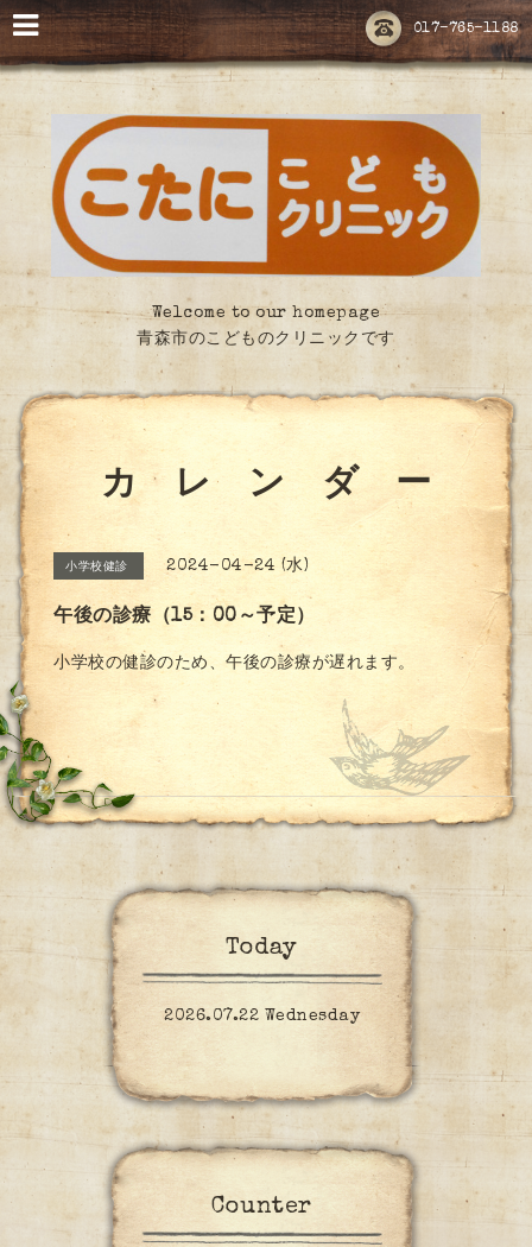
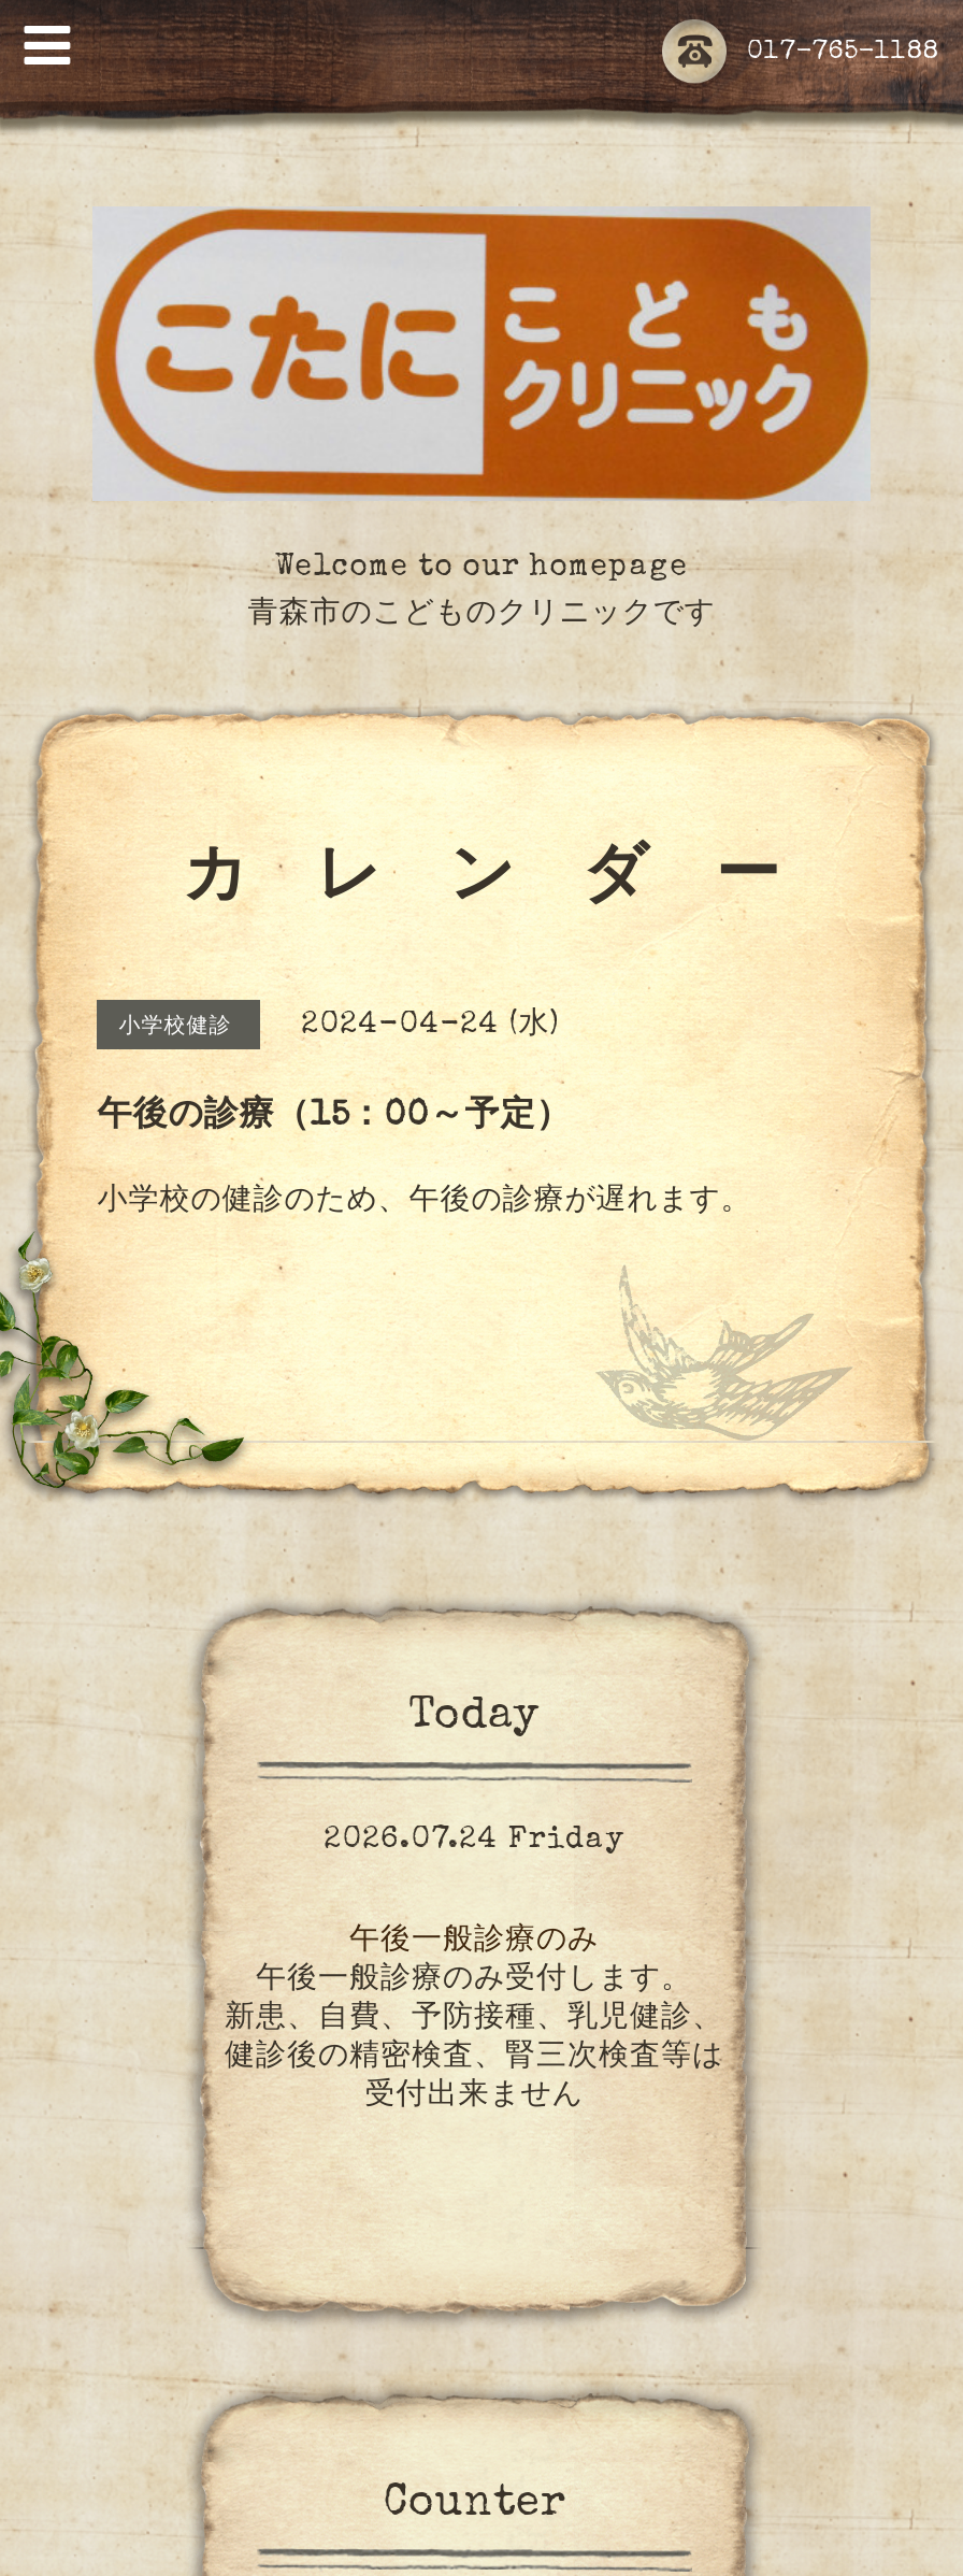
- 2026.07.22 Wednesday
+ 2026.07.24 Friday
+ 午後一般診療のみ
+ 午後一般診療のみ受付します。
+ 新患、自費、予防接種、乳児健診、
+ 健診後の精密検査、腎三次検査等は
+ 受付出来ません
